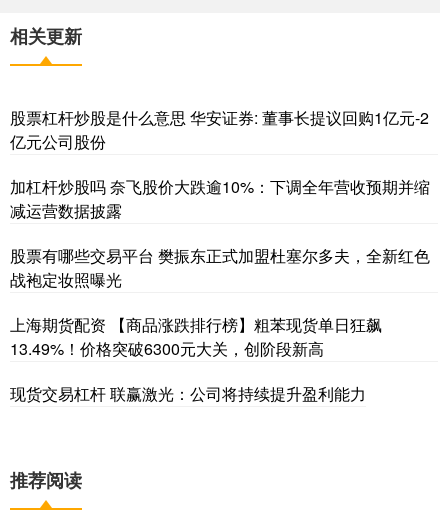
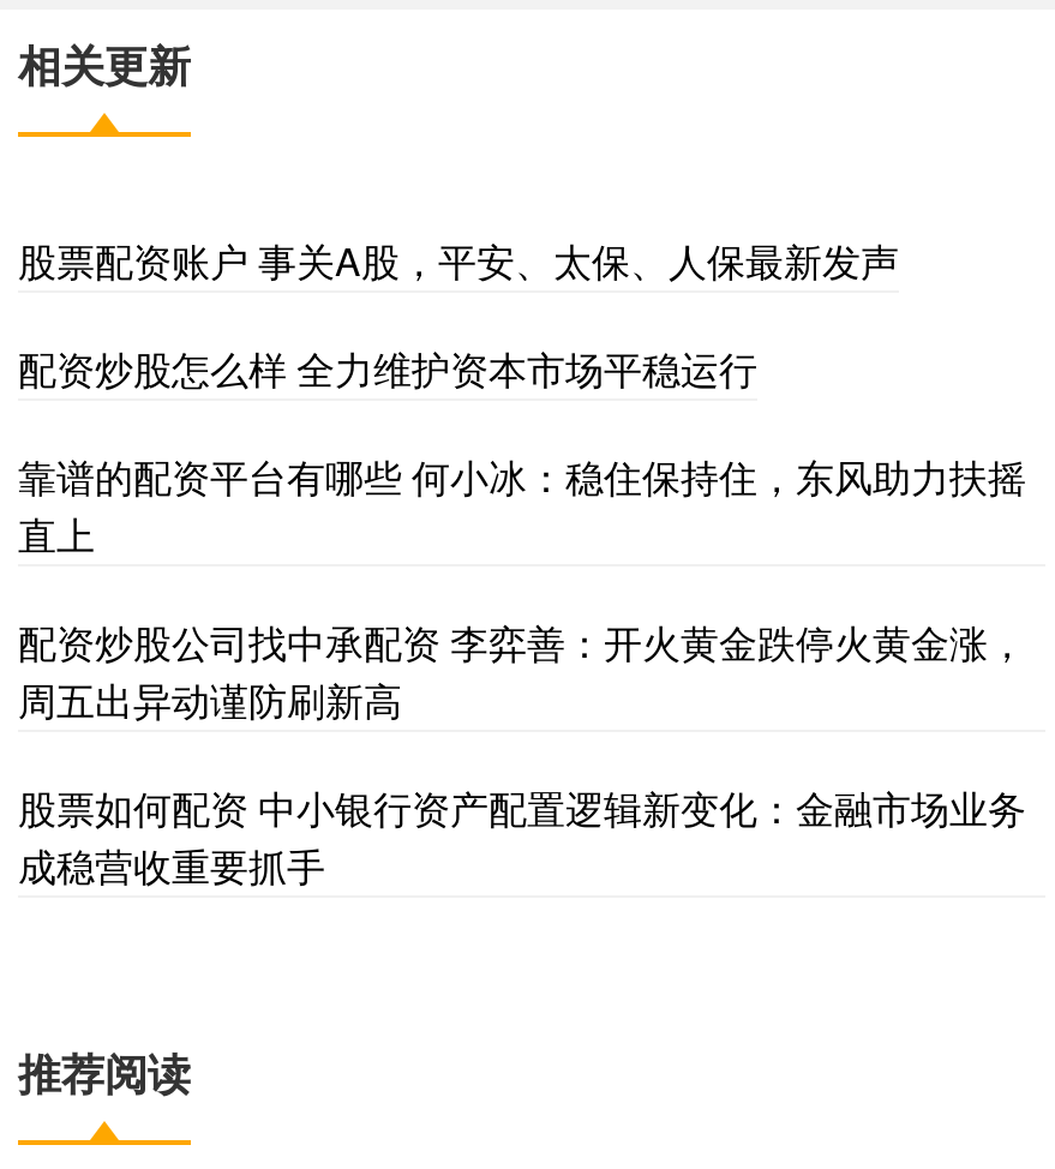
- 股票杠杆炒股是什么意思 华安证券: 董事长提议回购1亿元-2
- 亿元公司股份
+ 股票配资账户 事关A股，平安、太保、人保最新发声

- 加杠杆炒股吗 奈飞股价大跌逾10%：下调全年营收预期并缩
- 减运营数据披露
+ 配资炒股怎么样 全力维护资本市场平稳运行

- 股票有哪些交易平台 樊振东正式加盟杜塞尔多夫，全新红色
- 战袍定妆照曝光
+ 靠谱的配资平台有哪些 何小冰：稳住保持住，东风助力扶摇
+ 直上

- 上海期货配资 【商品涨跌排行榜】粗苯现货单日狂飙
- 13.49%！价格突破6300元大关，创阶段新高
+ 配资炒股公司找中承配资 李弈善：开火黄金跌停火黄金涨，
+ 周五出异动谨防刷新高

- 现货交易杠杆 联赢激光：公司将持续提升盈利能力
+ 股票如何配资 中小银行资产配置逻辑新变化：金融市场业务
+ 成稳营收重要抓手
